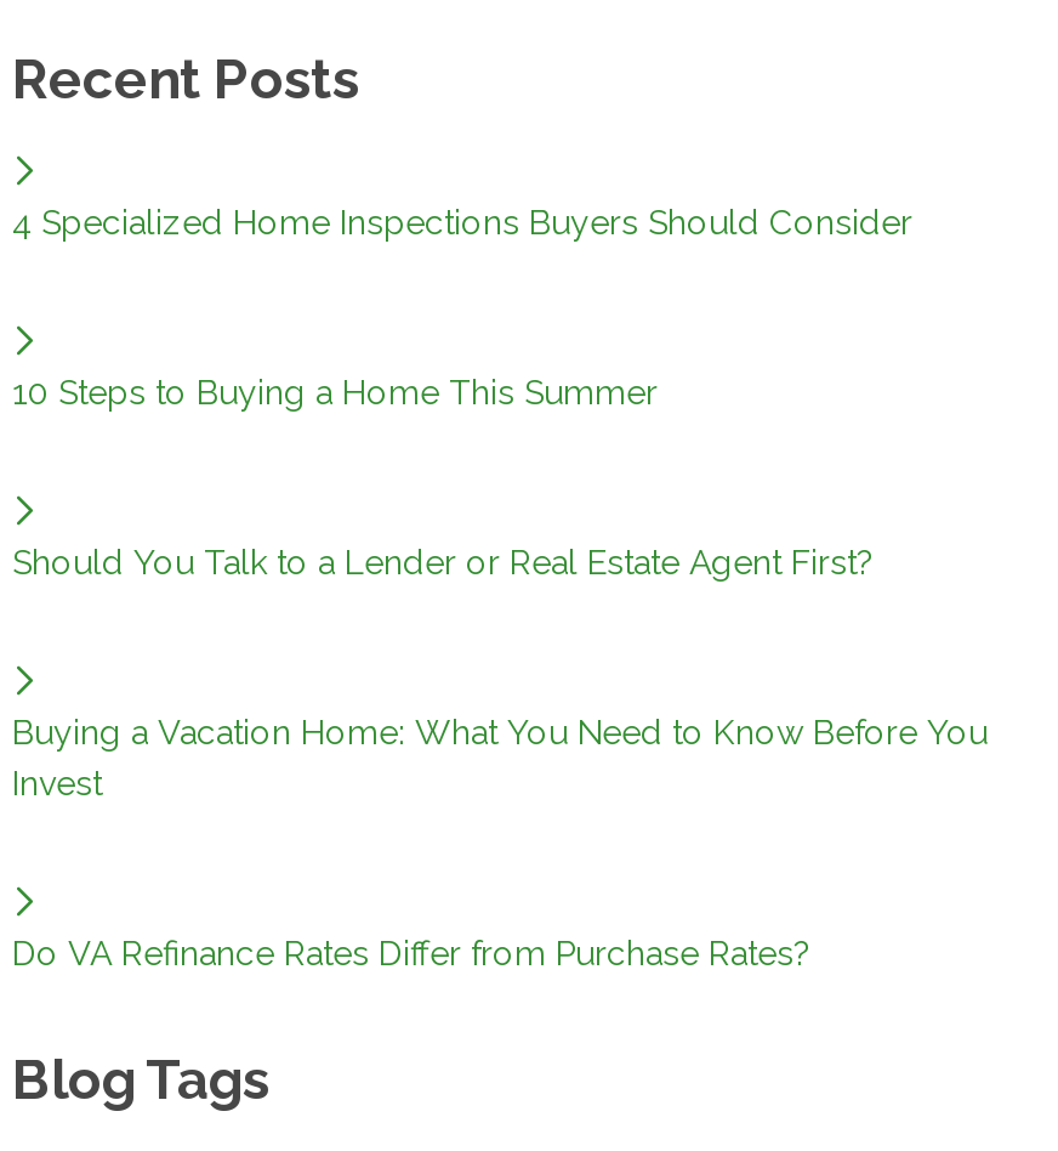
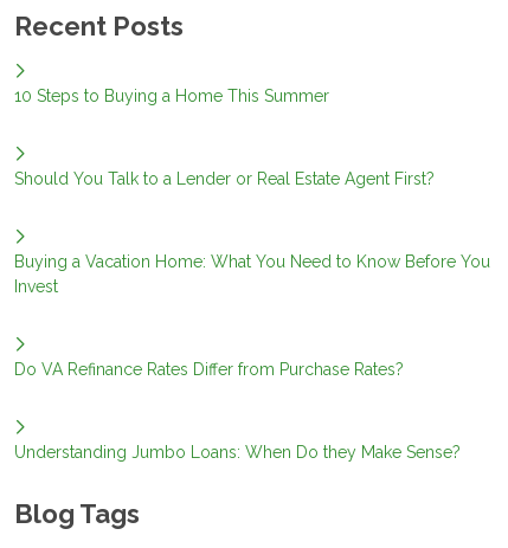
- 4 Specialized Home Inspections Buyers Should Consider

moved up: 10 Steps to Buying a Home This Summer | Should You Talk to a Lender or Real Estate Agent First? | Buying a Vacation Home: What You Need to Know Before You | Invest | Do VA Refinance Rates Differ from Purchase Rates?

+ Understanding Jumbo Loans: When Do they Make Sense?
